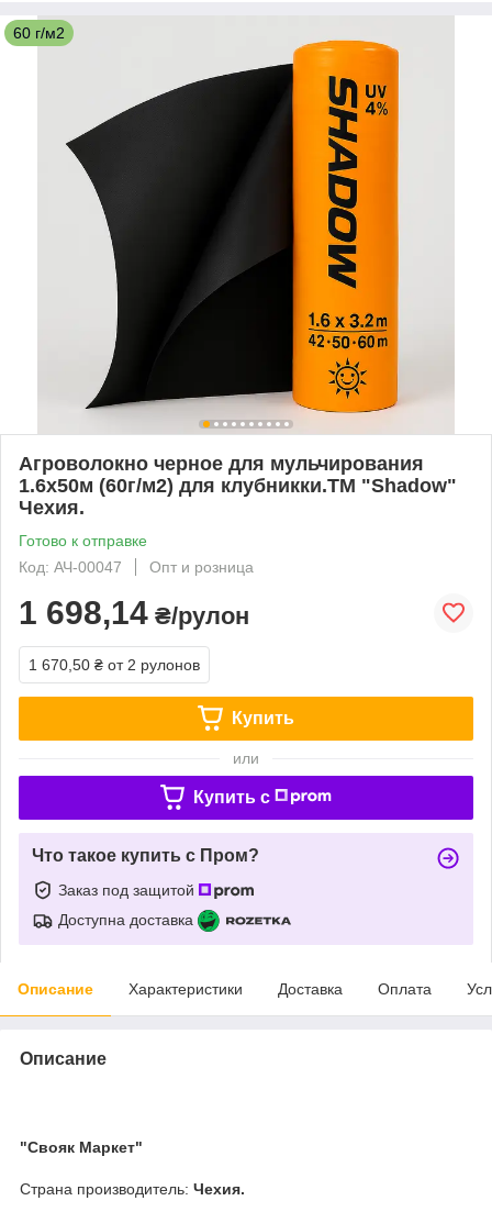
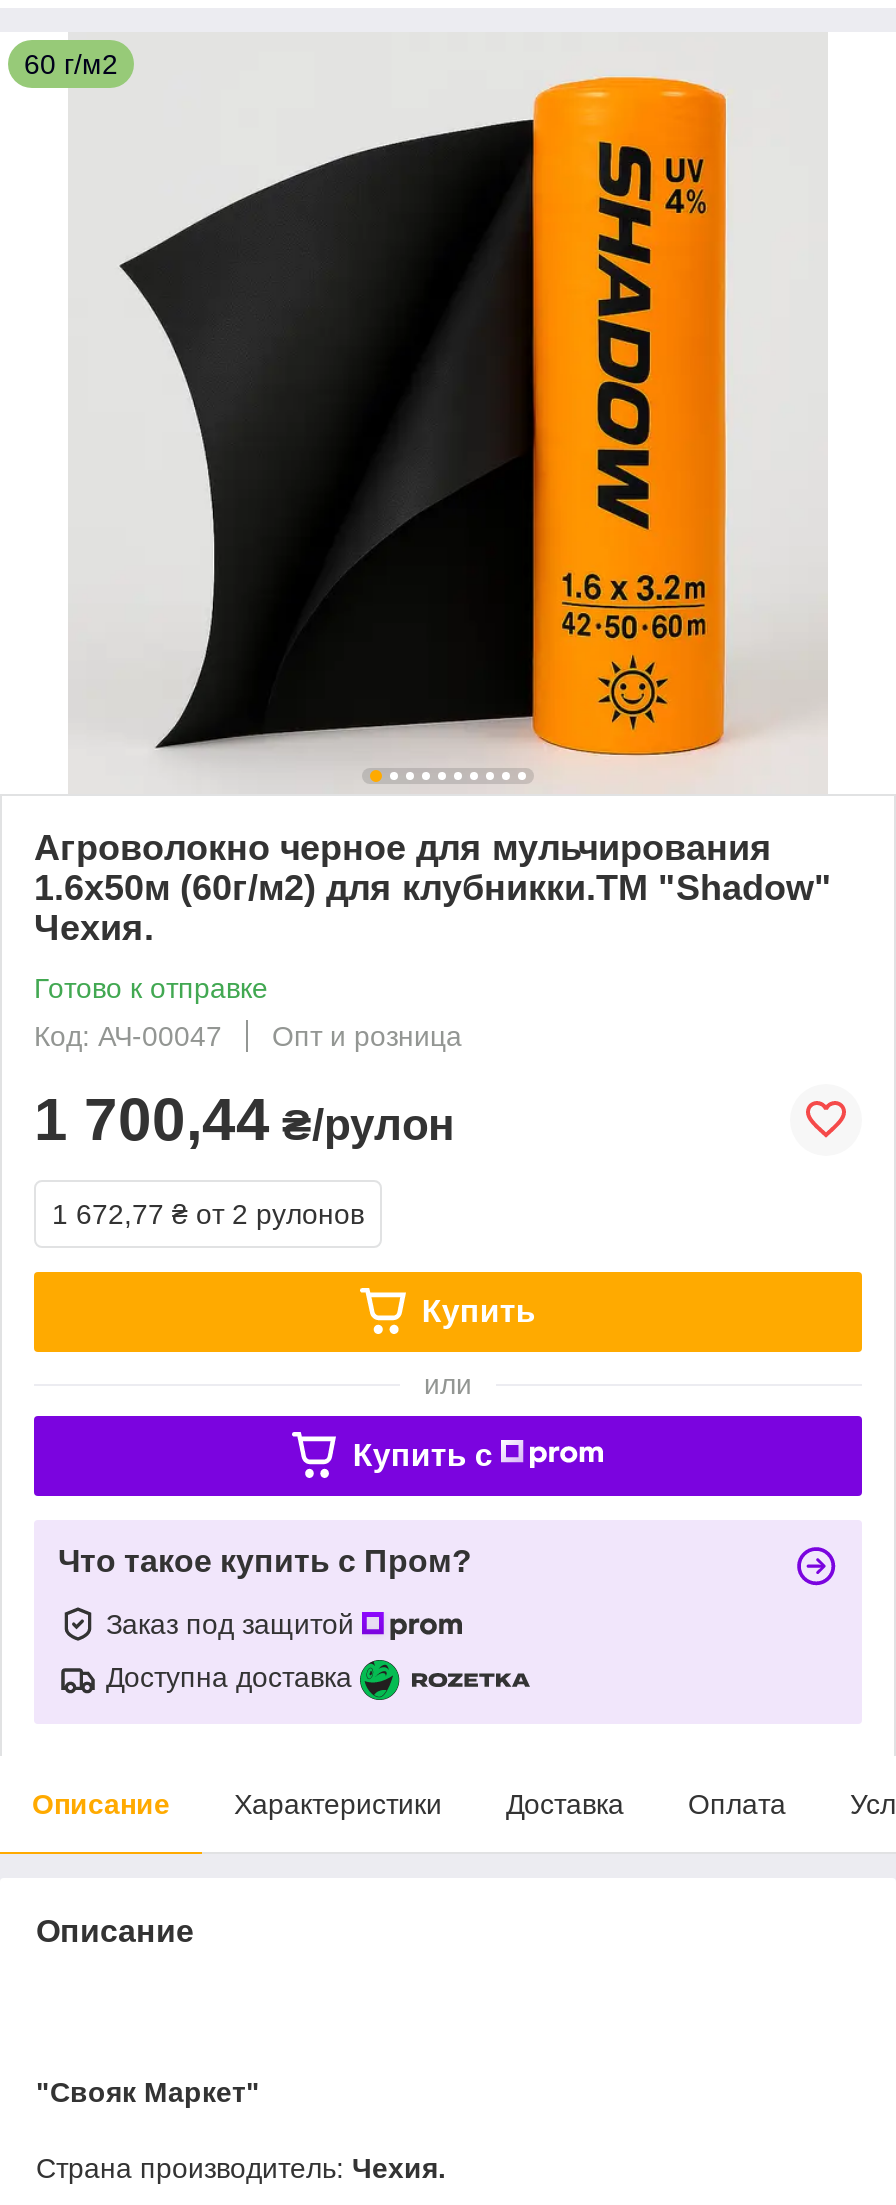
- 1 698,14 ₴/рулон
+ 1 700,44 ₴/рулон

- 1 670,50 ₴ от 2 рулонов
+ 1 672,77 ₴ от 2 рулонов
